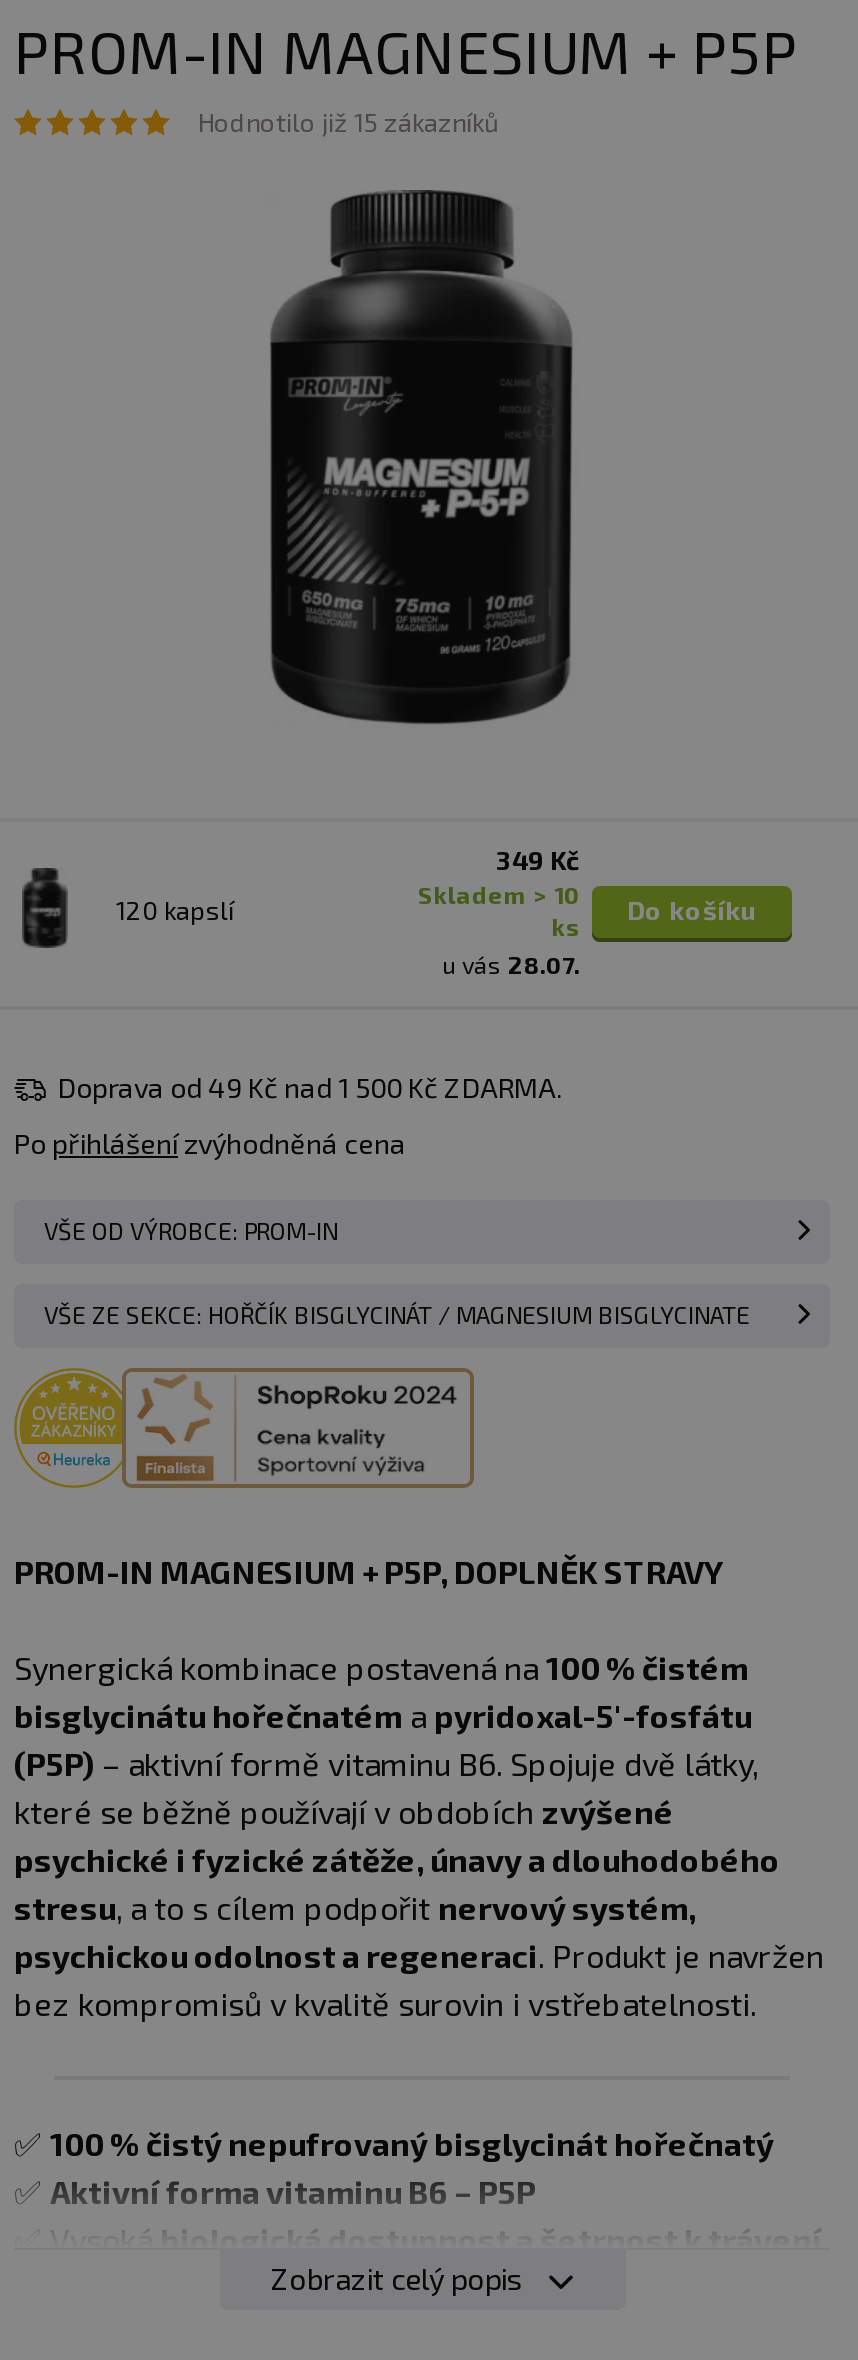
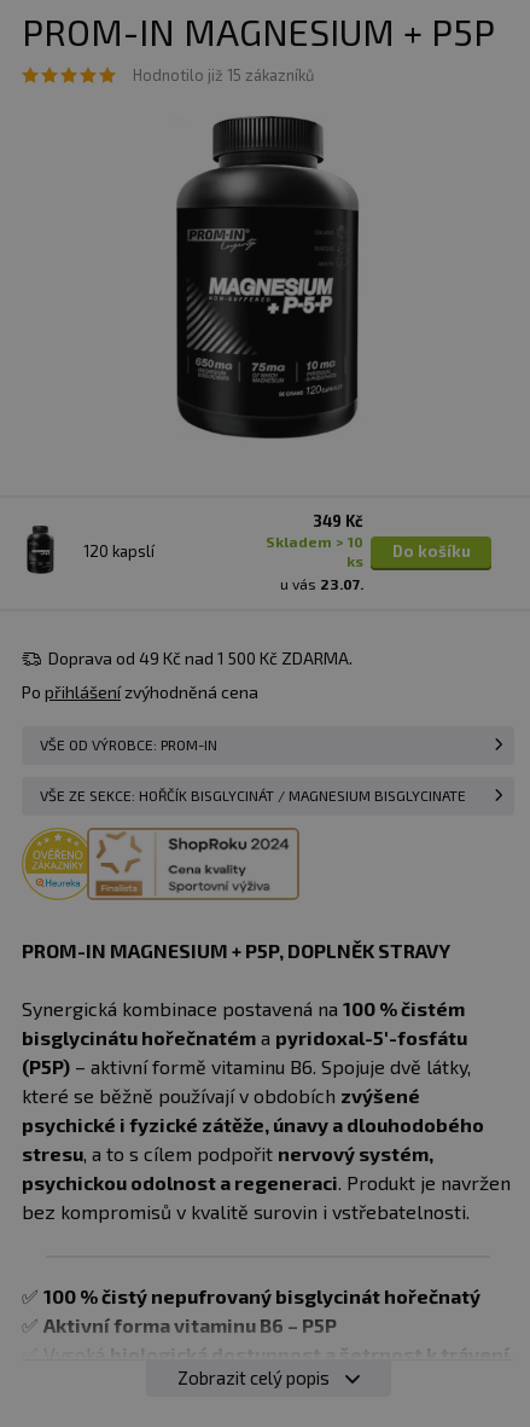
- u vás 28.07.
+ u vás 23.07.
